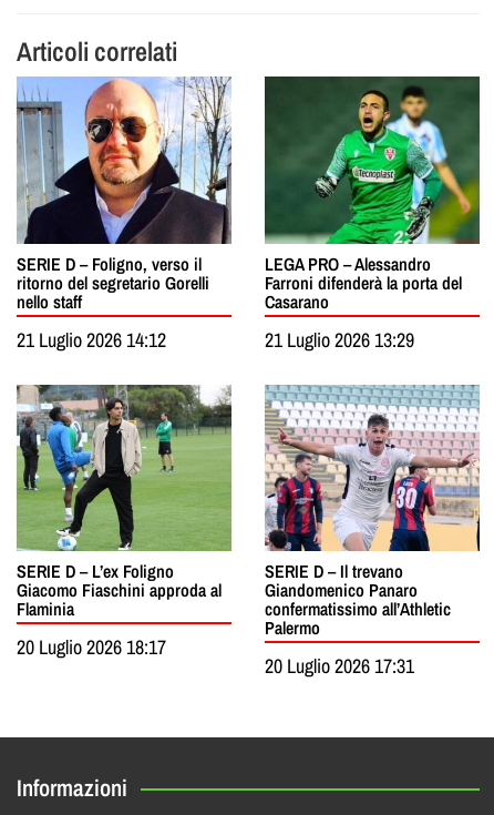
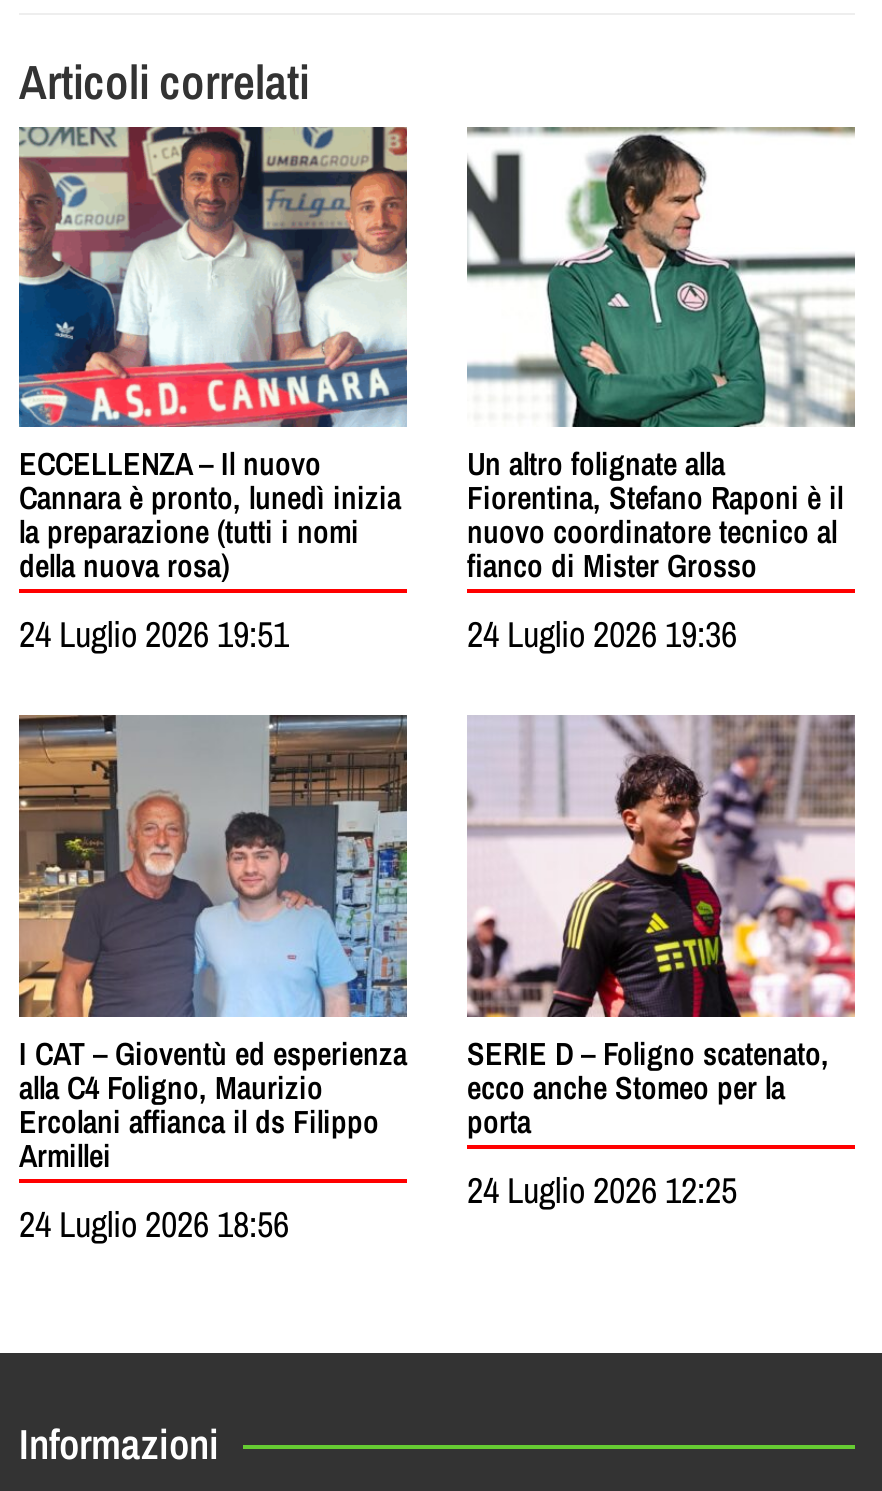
- [image]
- SERIE D – Foligno, verso il
- ritorno del segretario Gorelli
- nello staff
- 21 Luglio 2026 14:12
+ [image]
+ ECCELLENZA – Il nuovo
+ Cannara è pronto, lunedì inizia
+ la preparazione (tutti i nomi
+ della nuova rosa)
+ 24 Luglio 2026 19:51

- [image]
- LEGA PRO – Alessandro
- Farroni difenderà la porta del
- Casarano
- 21 Luglio 2026 13:29
+ [image]
+ Un altro folignate alla
+ Fiorentina, Stefano Raponi è il
+ nuovo coordinatore tecnico al
+ fianco di Mister Grosso
+ 24 Luglio 2026 19:36

- [image]
- SERIE D – L’ex Foligno
- Giacomo Fiaschini approda al
- Flaminia
- 20 Luglio 2026 18:17
+ [image]
+ I CAT – Gioventù ed esperienza
+ alla C4 Foligno, Maurizio
+ Ercolani affianca il ds Filippo
+ Armillei
+ 24 Luglio 2026 18:56

- [image]
- SERIE D – Il trevano
- Giandomenico Panaro
- confermatissimo all’Athletic
- Palermo
- 20 Luglio 2026 17:31
+ [image]
+ SERIE D – Foligno scatenato,
+ ecco anche Stomeo per la
+ porta
+ 24 Luglio 2026 12:25
